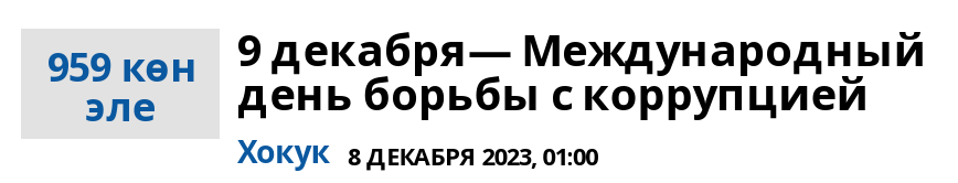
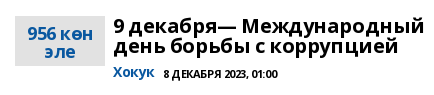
- 959 көн эле 9 декабря— Международный день борьбы с коррупцией
+ 956 көн эле 9 декабря— Международный день борьбы с коррупцией
